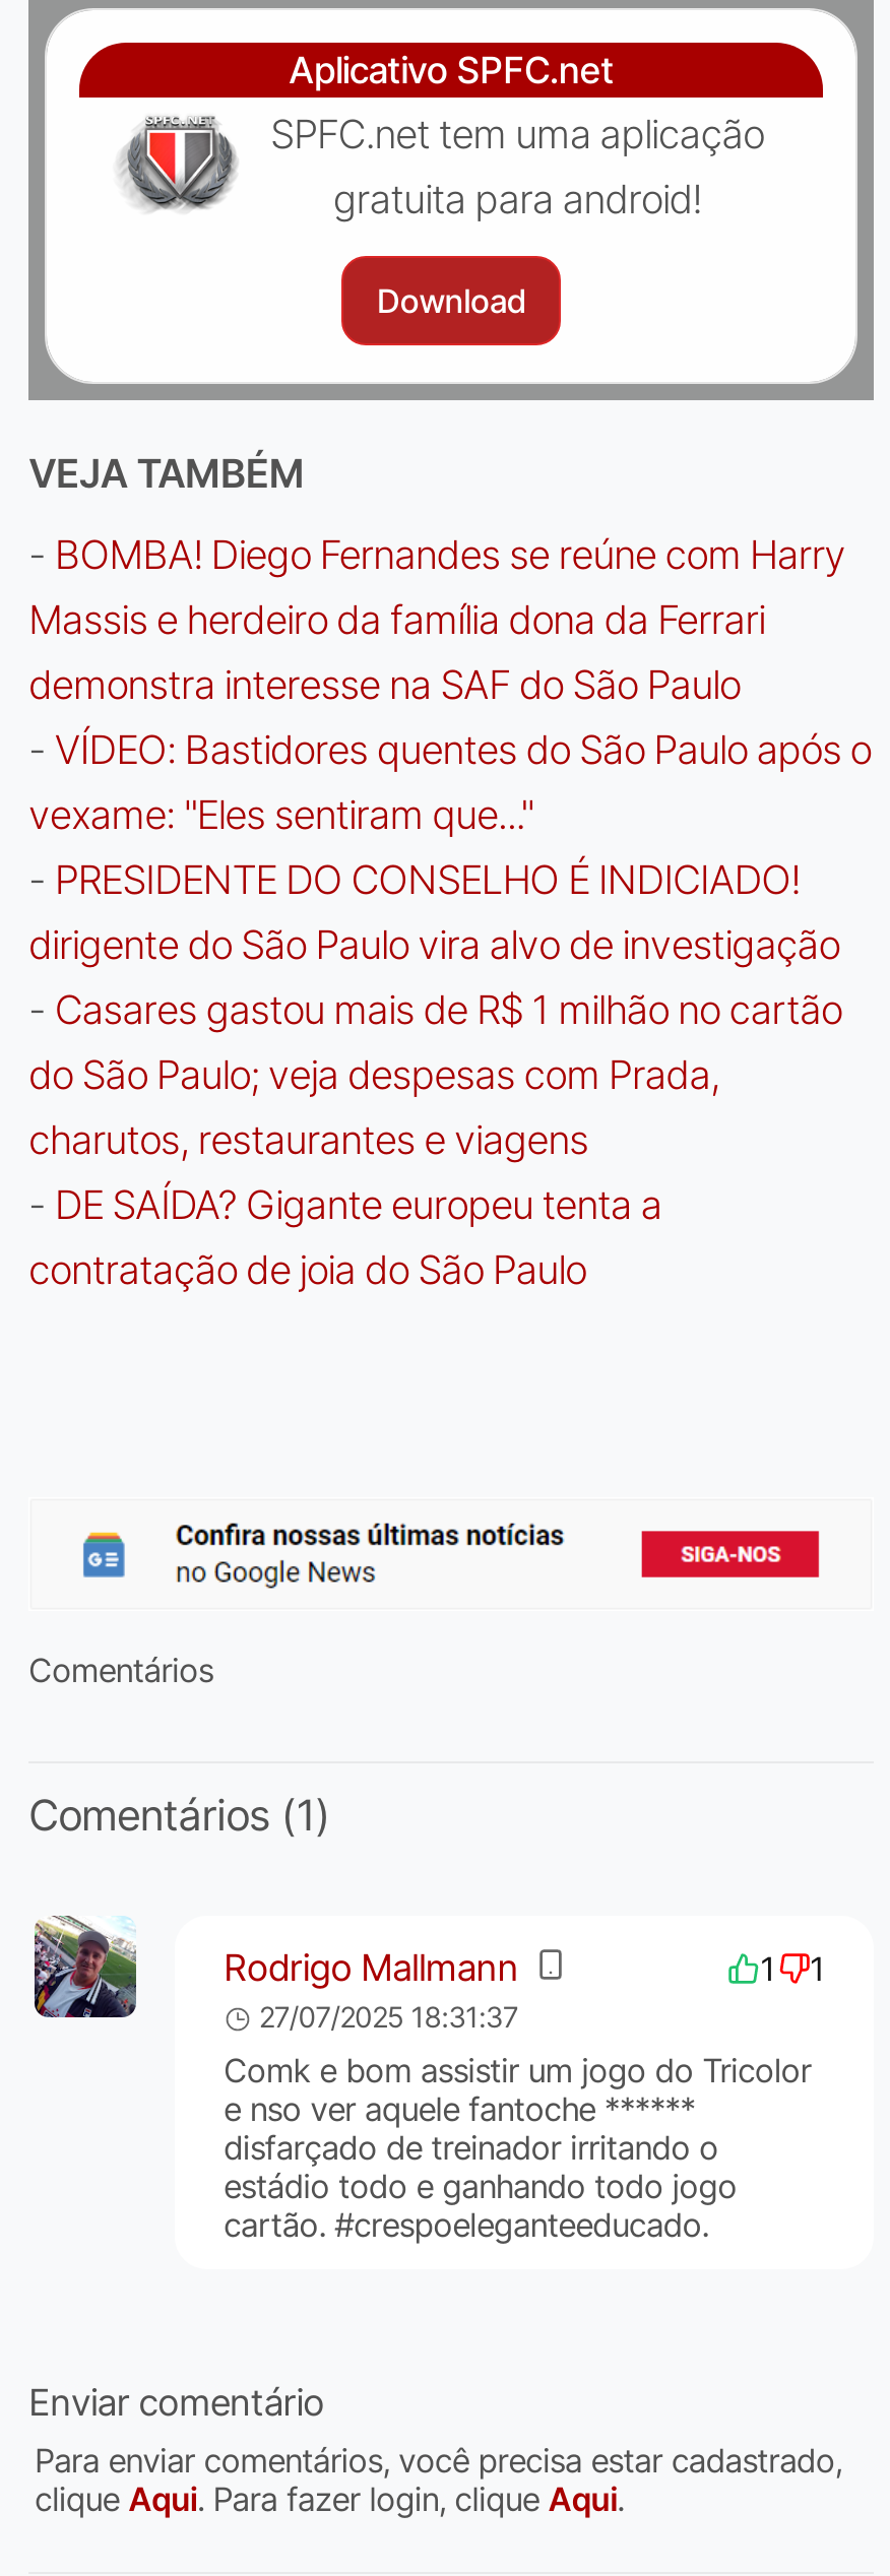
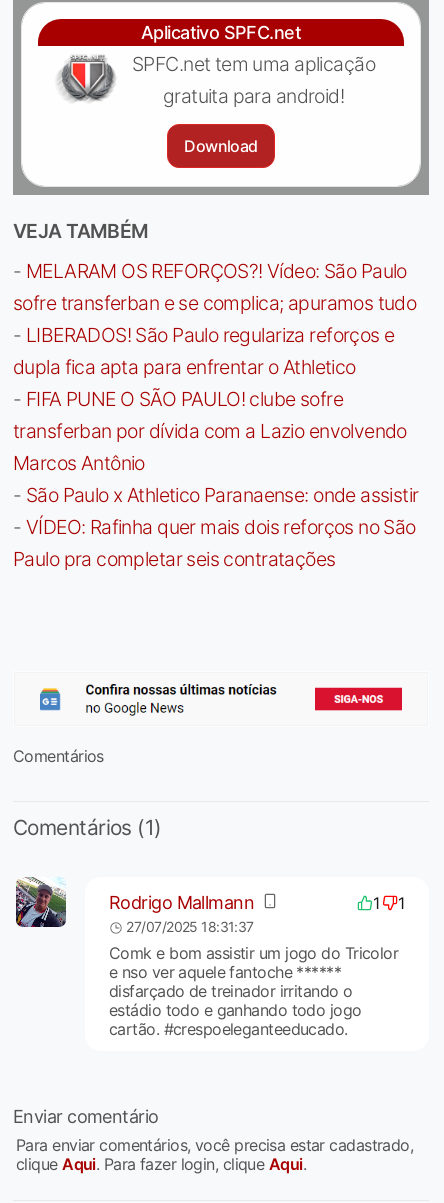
- - BOMBA! Diego Fernandes se reúne com Harry
- Massis e herdeiro da família dona da Ferrari
- demonstra interesse na SAF do São Paulo
- - VÍDEO: Bastidores quentes do São Paulo após o
- vexame: "Eles sentiram que..."
- - PRESIDENTE DO CONSELHO É INDICIADO!
- dirigente do São Paulo vira alvo de investigação
- - Casares gastou mais de R$ 1 milhão no cartão
- do São Paulo; veja despesas com Prada,
- charutos, restaurantes e viagens
- - DE SAÍDA? Gigante europeu tenta a
- contratação de joia do São Paulo
+ - MELARAM OS REFORÇOS?! Vídeo: São Paulo
+ sofre transferban e se complica; apuramos tudo
+ - LIBERADOS! São Paulo regulariza reforços e
+ dupla fica apta para enfrentar o Athletico
+ - FIFA PUNE O SÃO PAULO! clube sofre
+ transferban por dívida com a Lazio envolvendo
+ Marcos Antônio
+ - São Paulo x Athletico Paranaense: onde assistir
+ - VÍDEO: Rafinha quer mais dois reforços no São
+ Paulo pra completar seis contratações
